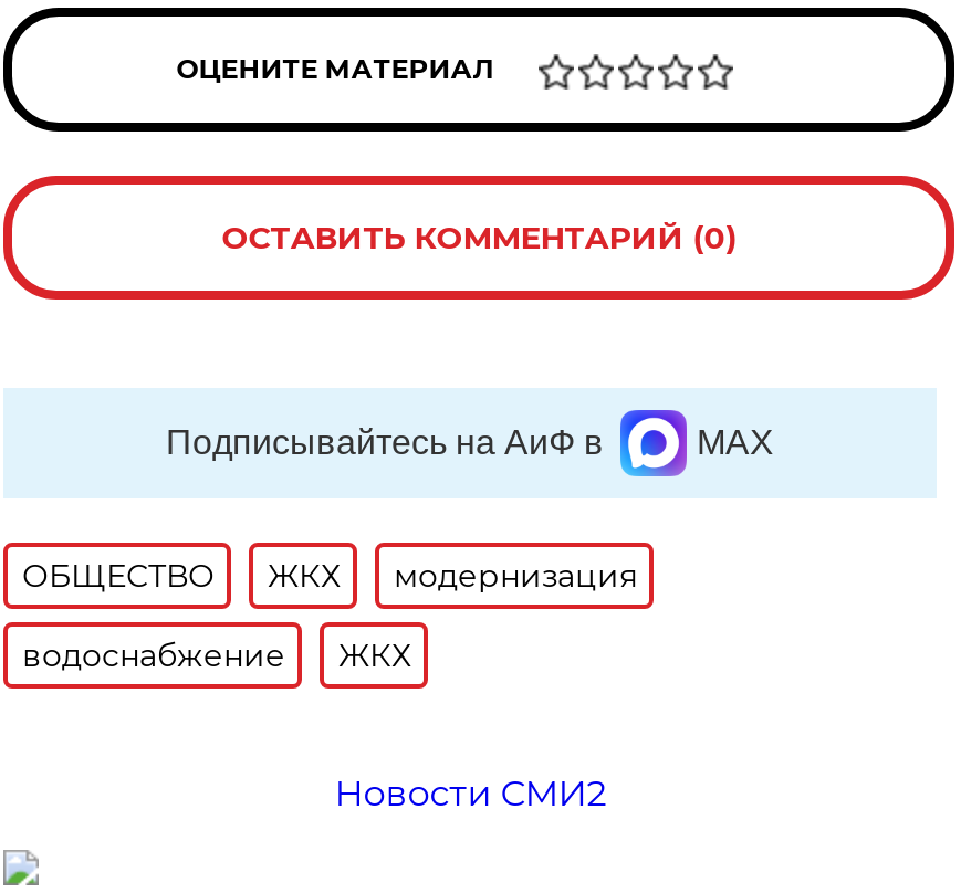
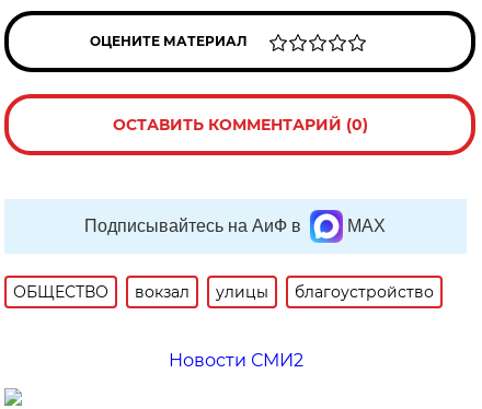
- ЖКХ
- модернизация
- водоснабжение
- ЖКХ
+ вокзал
+ улицы
+ благоустройство
